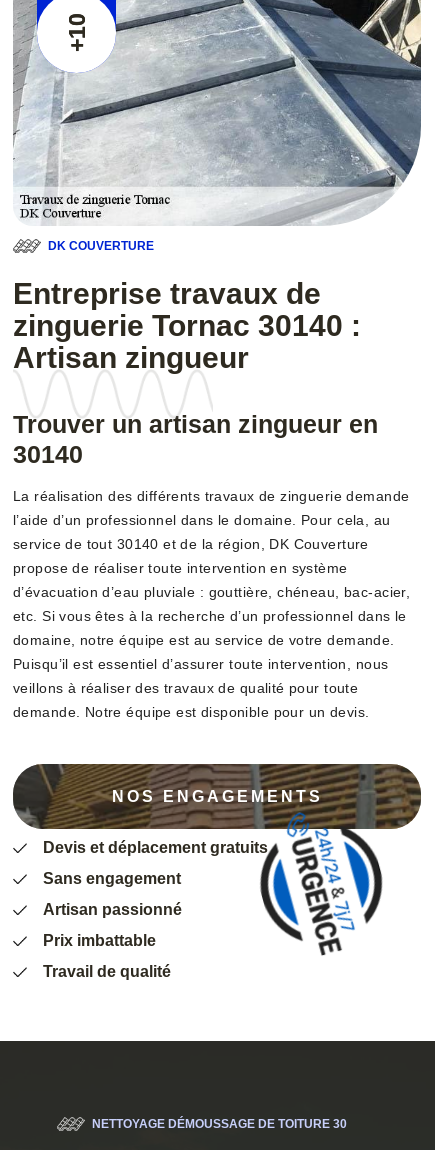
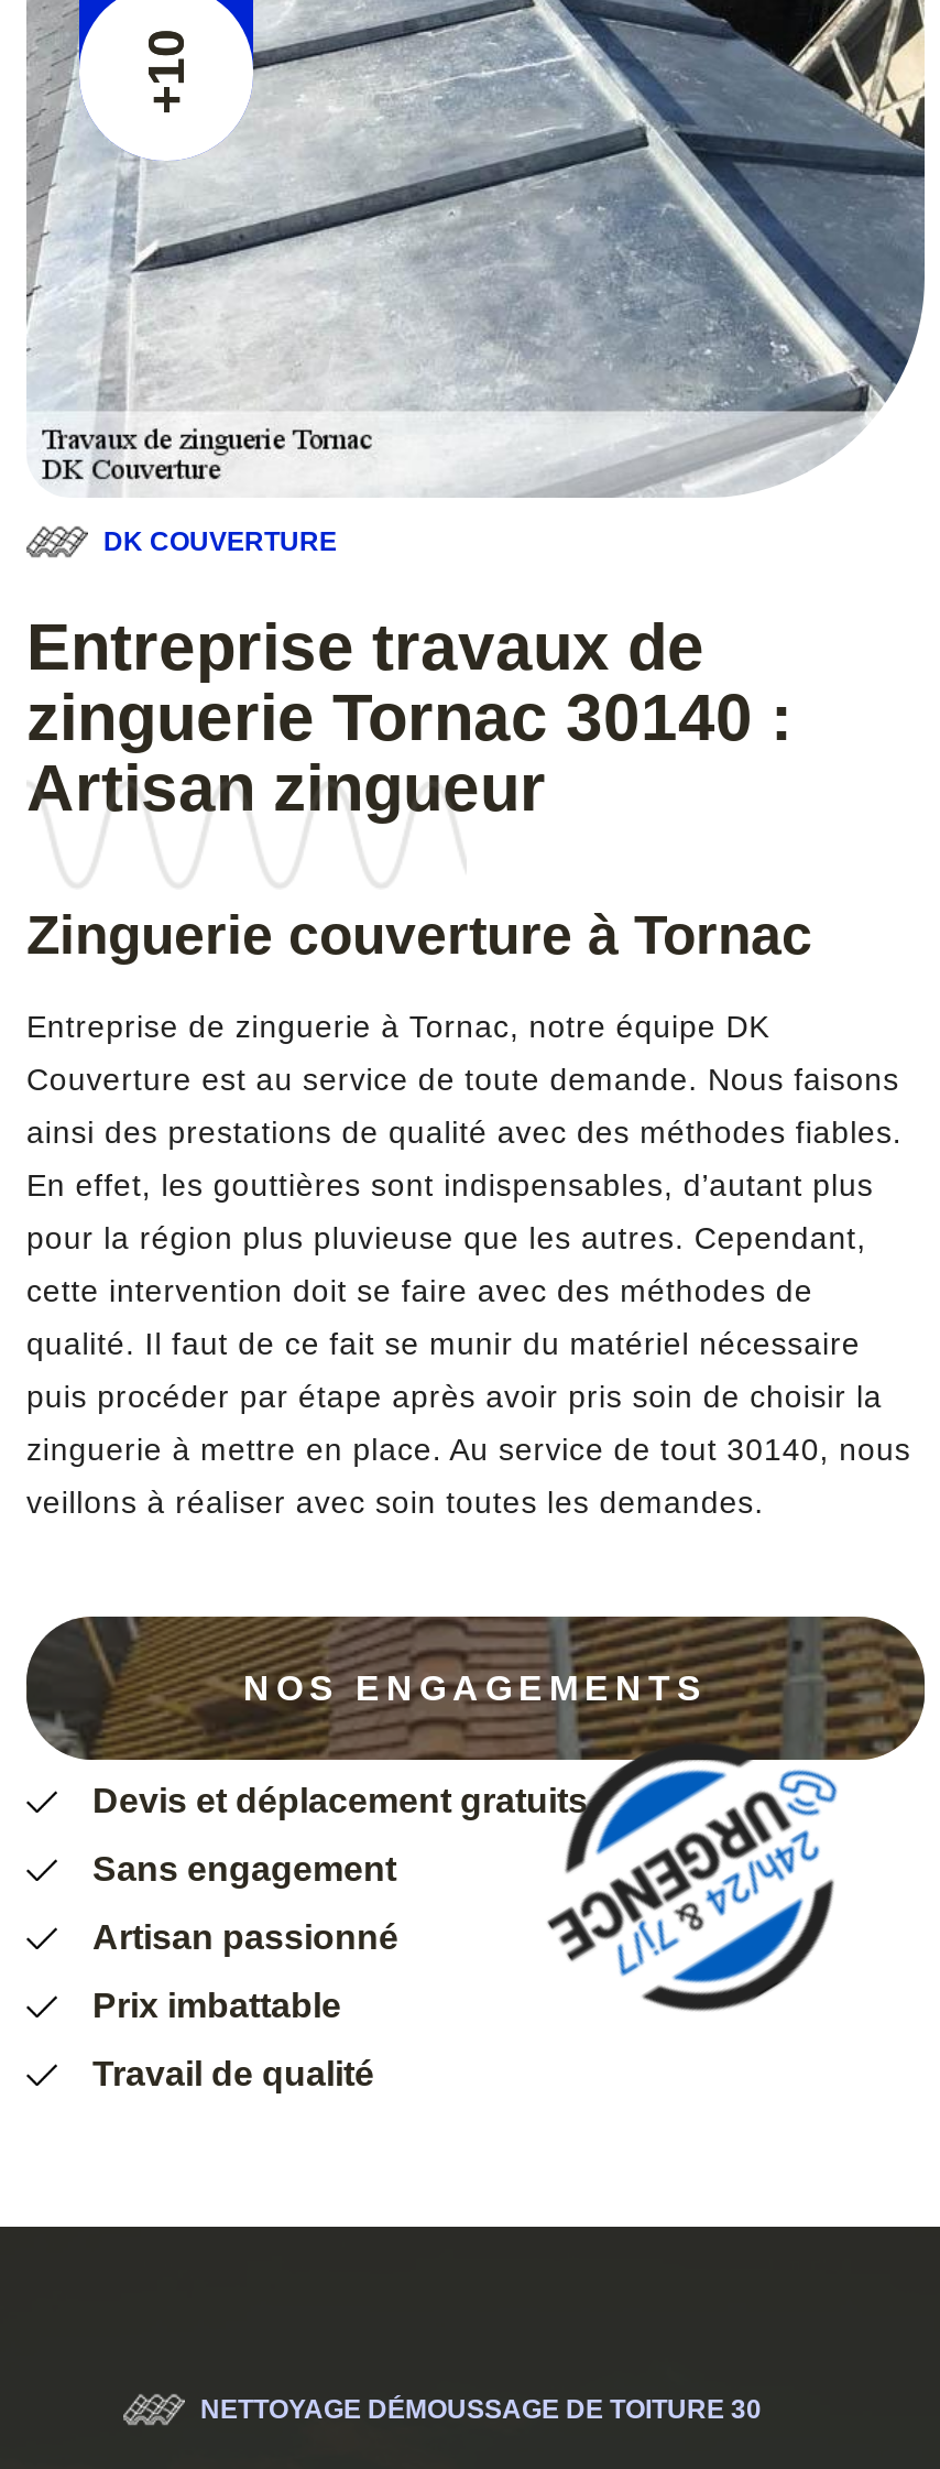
- Trouver un artisan zingueur en
- 30140
+ Zinguerie couverture à Tornac

- La réalisation des différents travaux de zinguerie demande
+ Entreprise de zinguerie à Tornac, notre équipe DK

- l’aide d’un professionnel dans le domaine. Pour cela, au
+ Couverture est au service de toute demande. Nous faisons

- service de tout 30140 et de la région, DK Couverture
+ ainsi des prestations de qualité avec des méthodes fiables.

- propose de réaliser toute intervention en système
+ En effet, les gouttières sont indispensables, d’autant plus

- d’évacuation d’eau pluviale : gouttière, chéneau, bac-acier,
+ pour la région plus pluvieuse que les autres. Cependant,

- etc. Si vous êtes à la recherche d’un professionnel dans le
+ cette intervention doit se faire avec des méthodes de

- domaine, notre équipe est au service de votre demande.
+ qualité. Il faut de ce fait se munir du matériel nécessaire

- Puisqu’il est essentiel d’assurer toute intervention, nous
+ puis procéder par étape après avoir pris soin de choisir la

- veillons à réaliser des travaux de qualité pour toute
+ zinguerie à mettre en place. Au service de tout 30140, nous

- demande. Notre équipe est disponible pour un devis.
+ veillons à réaliser avec soin toutes les demandes.

- [image]
+ [image]
